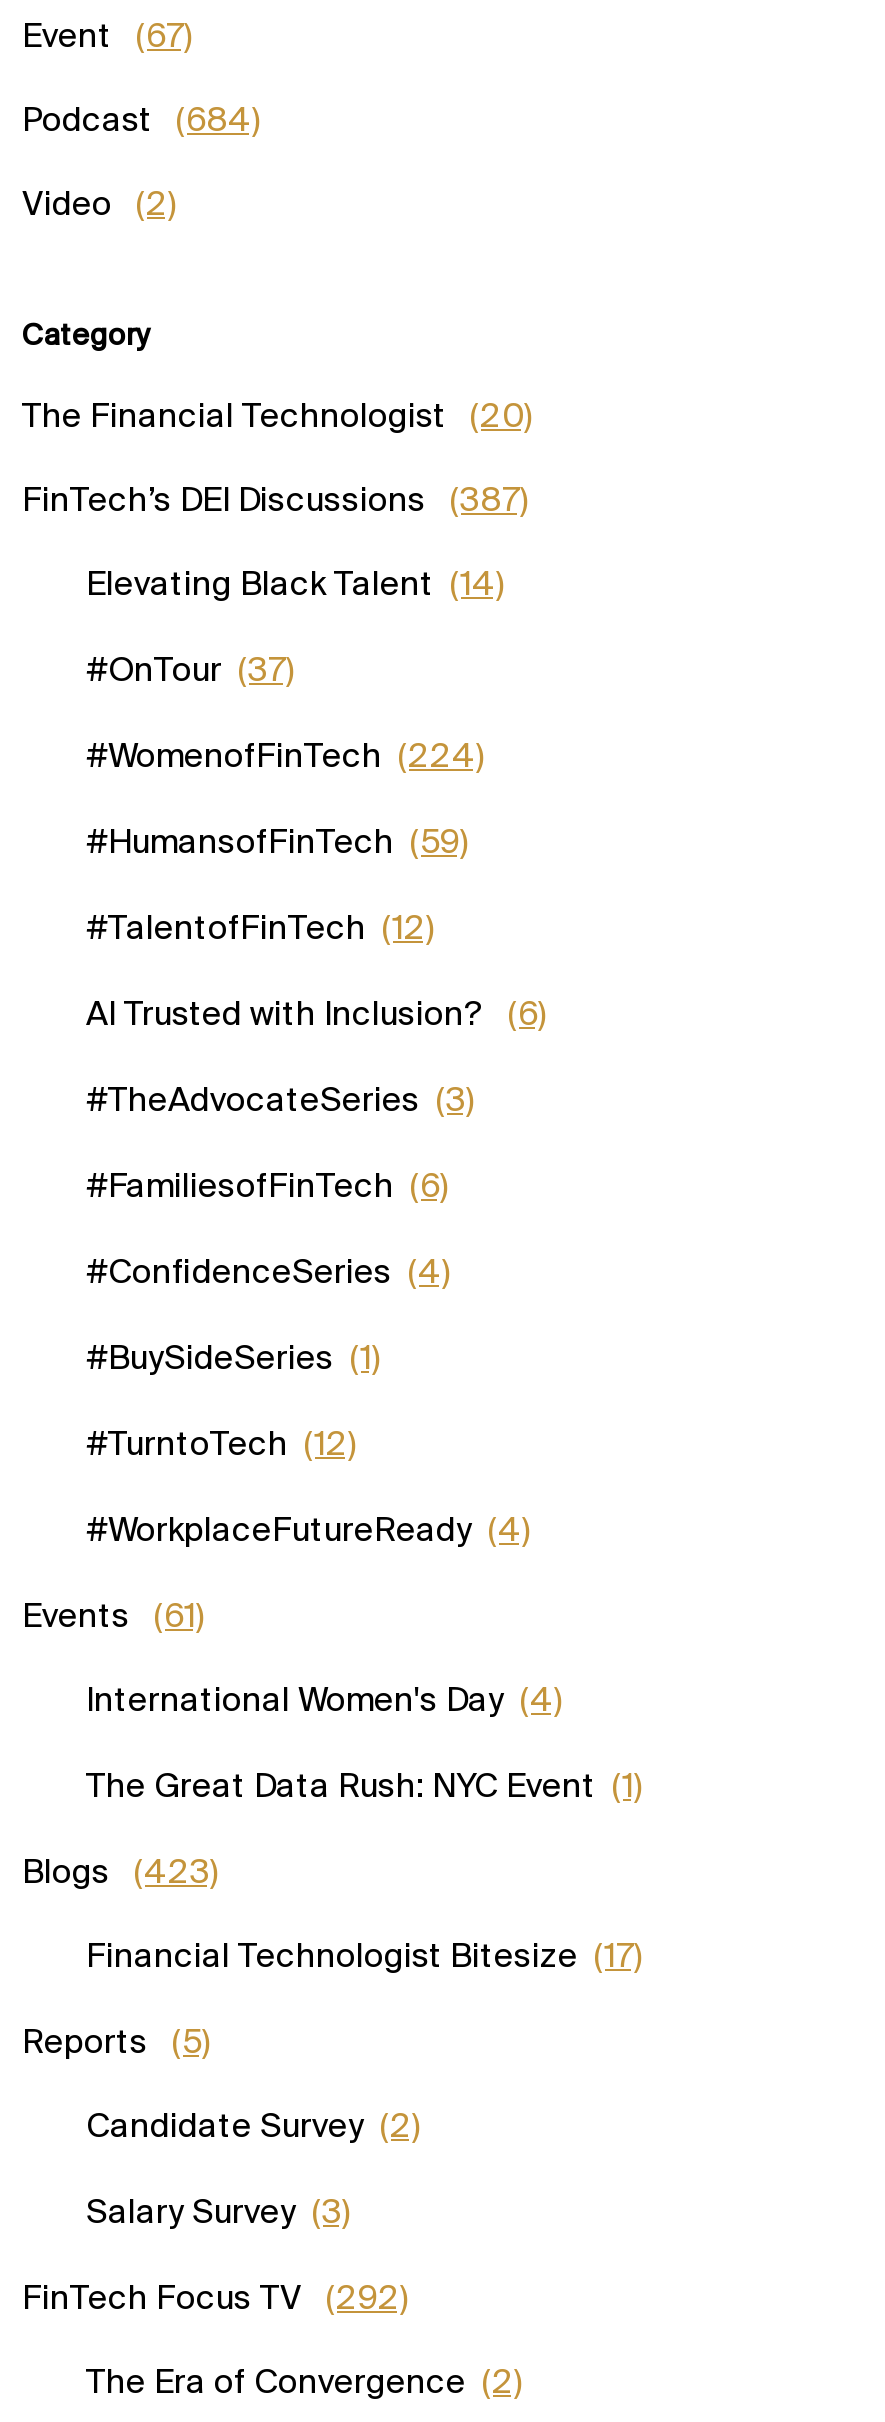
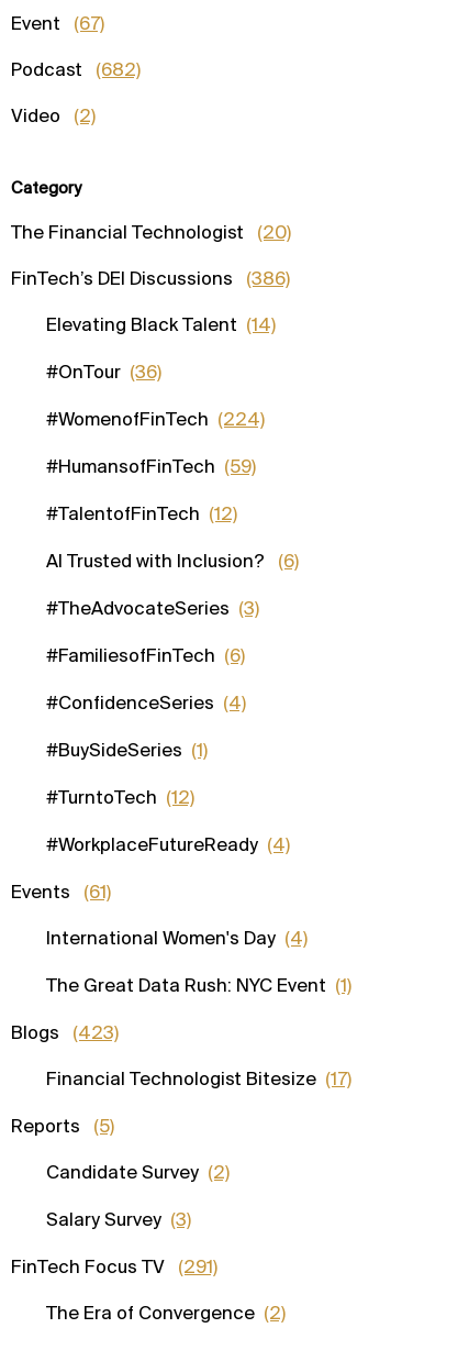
- Podcast (684)
+ Podcast (682)

- FinTech’s DEI Discussions (387)
+ FinTech’s DEI Discussions (386)

- #OnTour (37)
+ #OnTour (36)

- FinTech Focus TV (292)
+ FinTech Focus TV (291)
